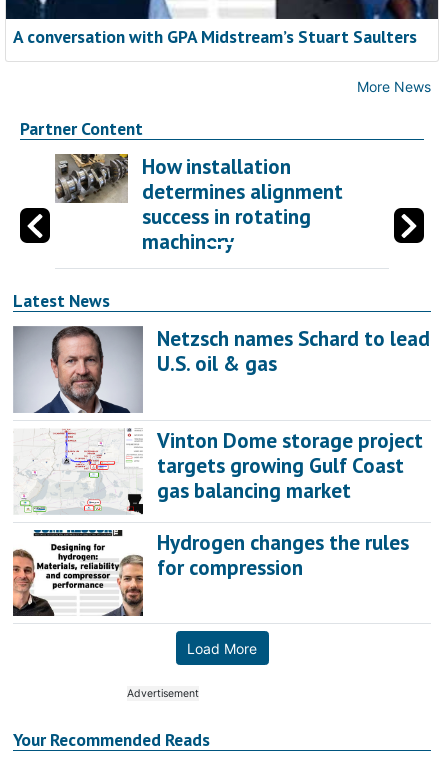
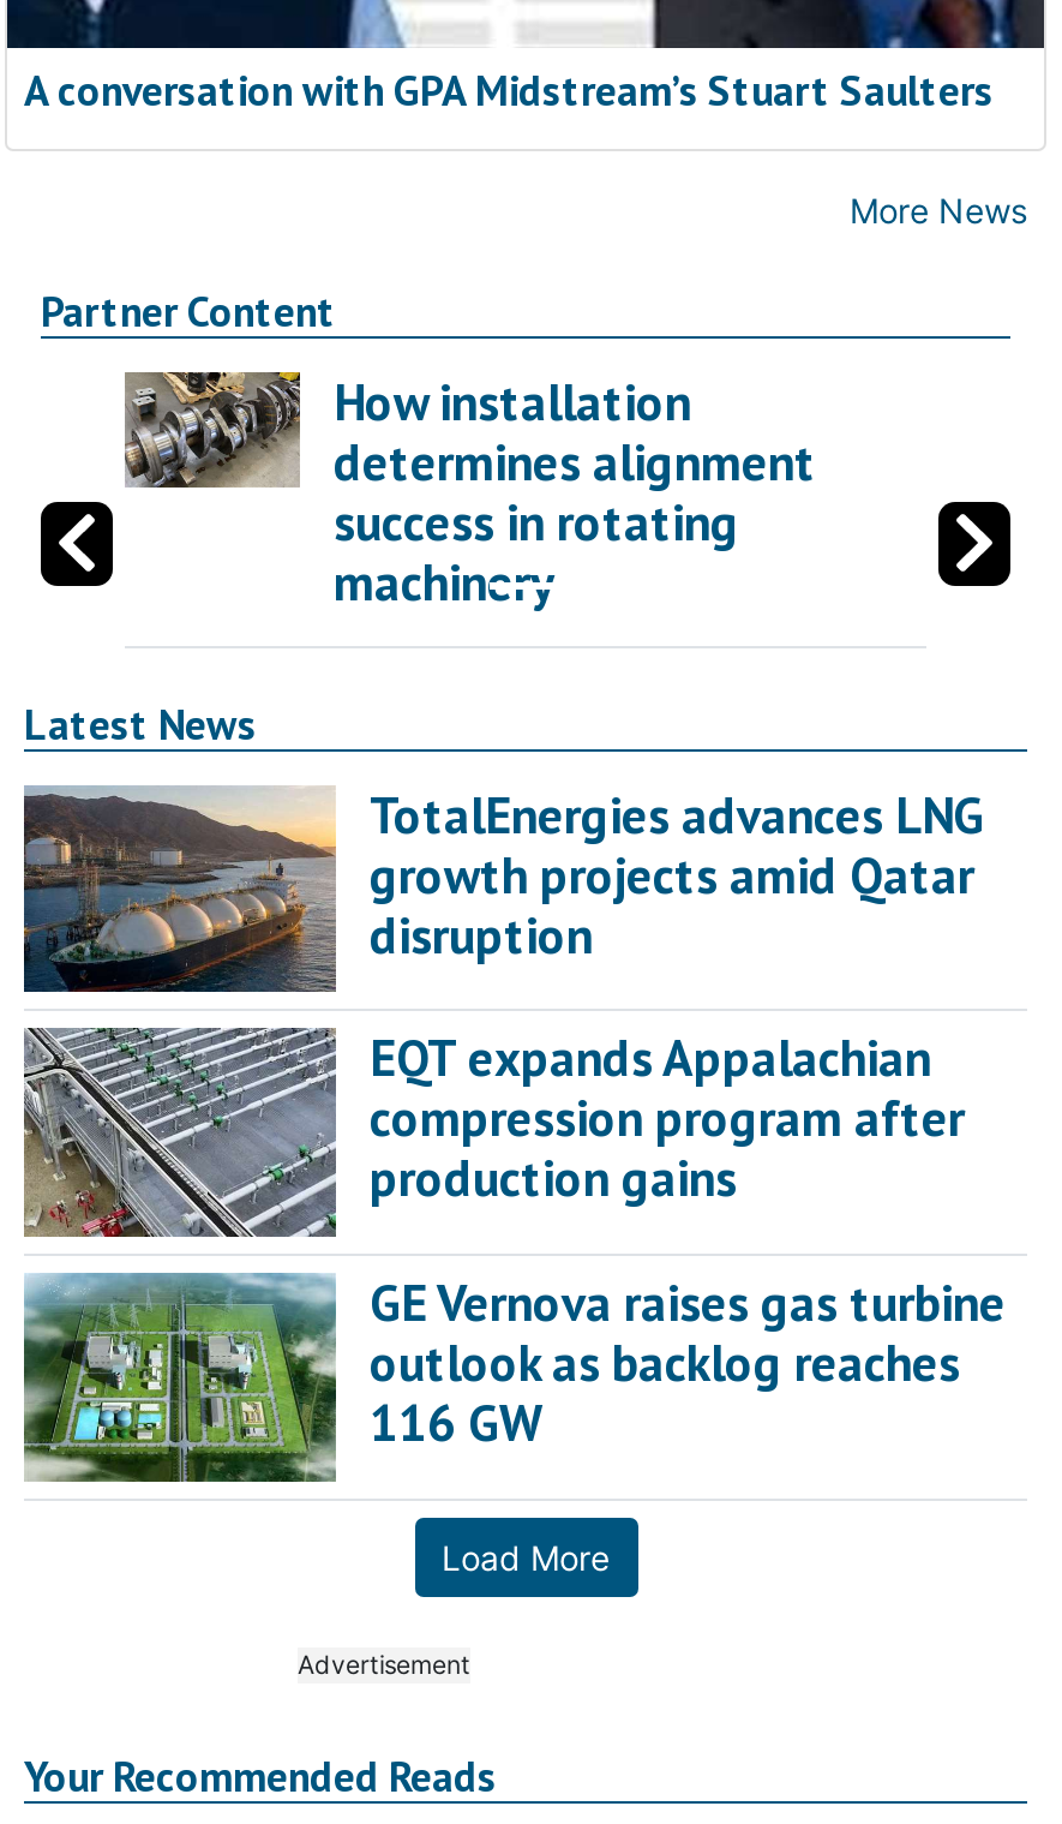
- [image]
- Netzsch names Schard to lead
- U.S. oil & gas
+ [image]
+ TotalEnergies advances LNG
+ growth projects amid Qatar
+ disruption

- [image]
- Vinton Dome storage project
- targets growing Gulf Coast
- gas balancing market
+ [image]
+ EQT expands Appalachian
+ compression program after
+ production gains

- [image]
- Hydrogen changes the rules
- for compression
+ [image]
+ GE Vernova raises gas turbine
+ outlook as backlog reaches
+ 116 GW
